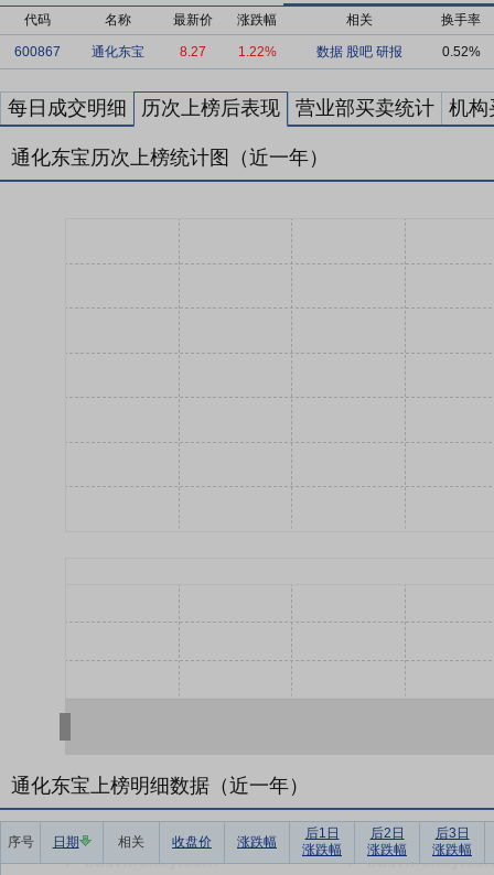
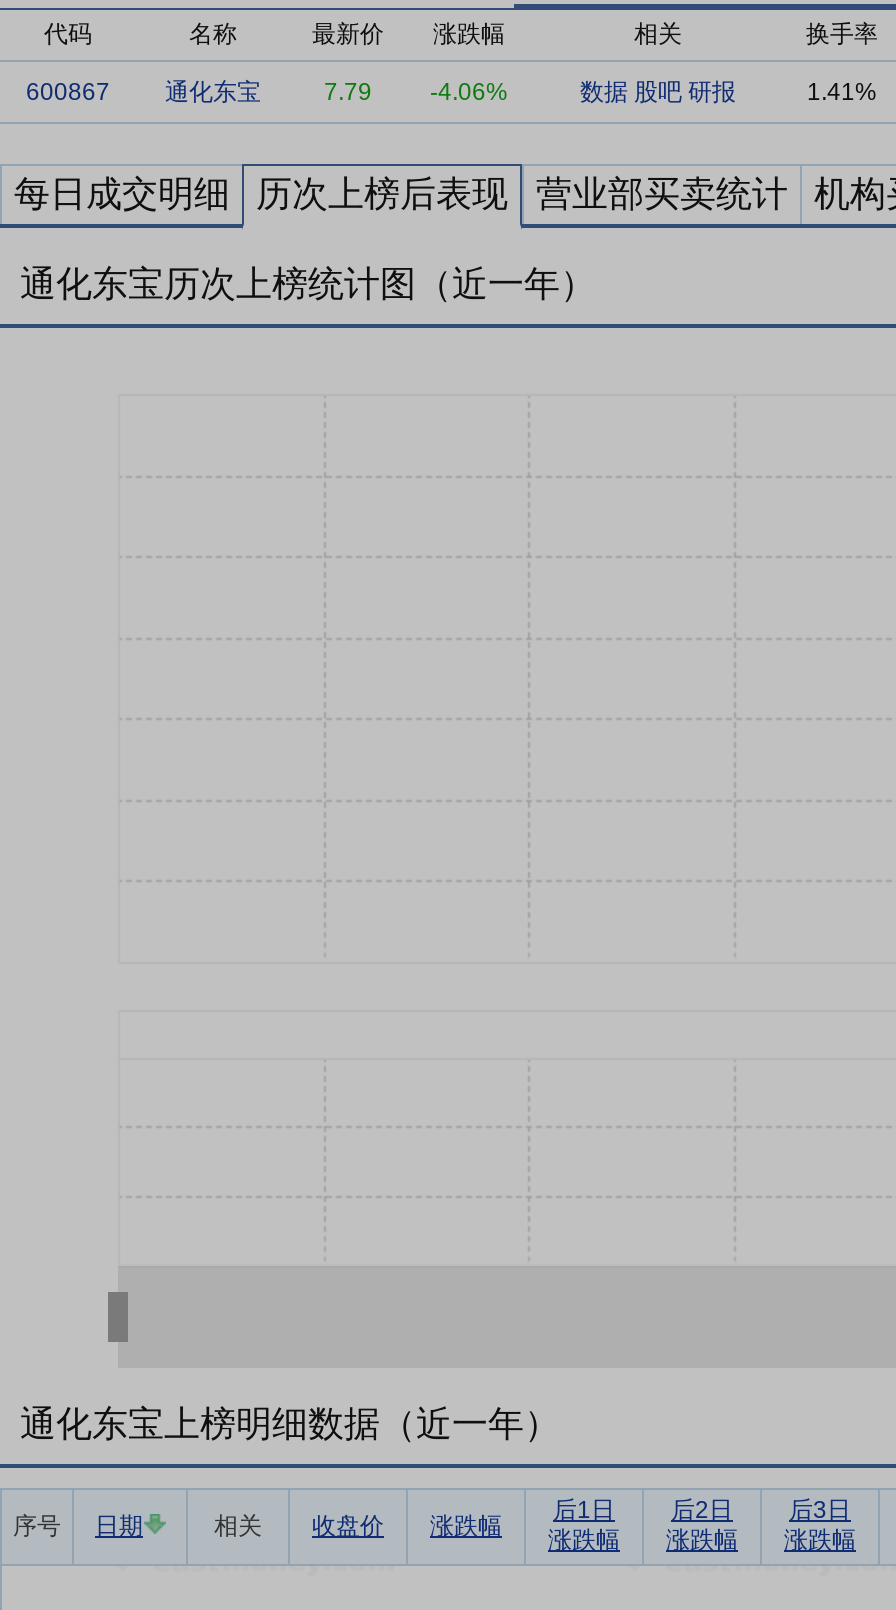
- 8.27
+ 7.79

- 1.22%
+ -4.06%

- 0.52%
+ 1.41%
